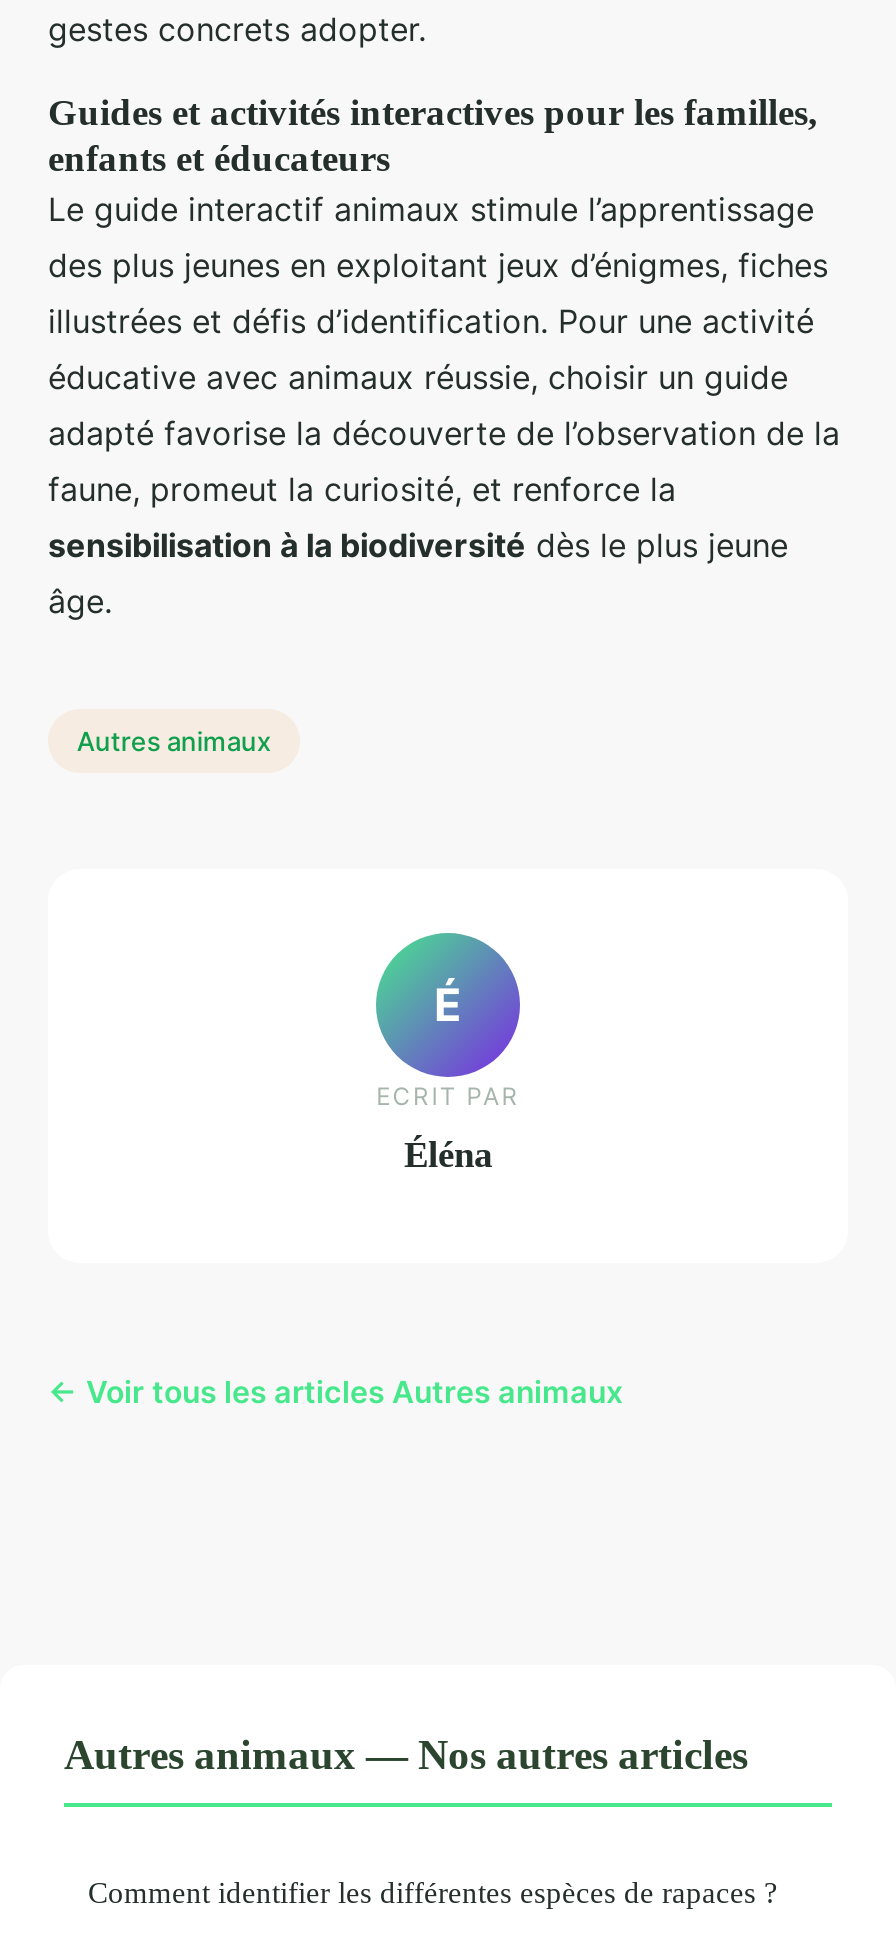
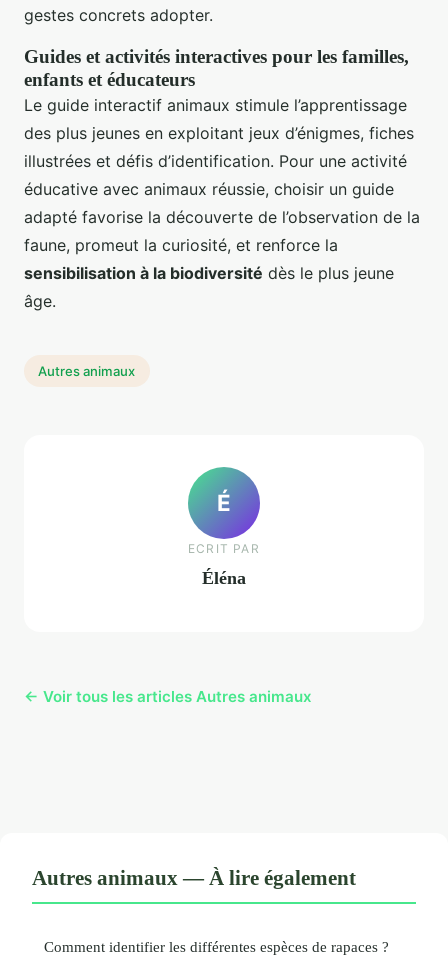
- Autres animaux — Nos autres articles
+ Autres animaux — À lire également
